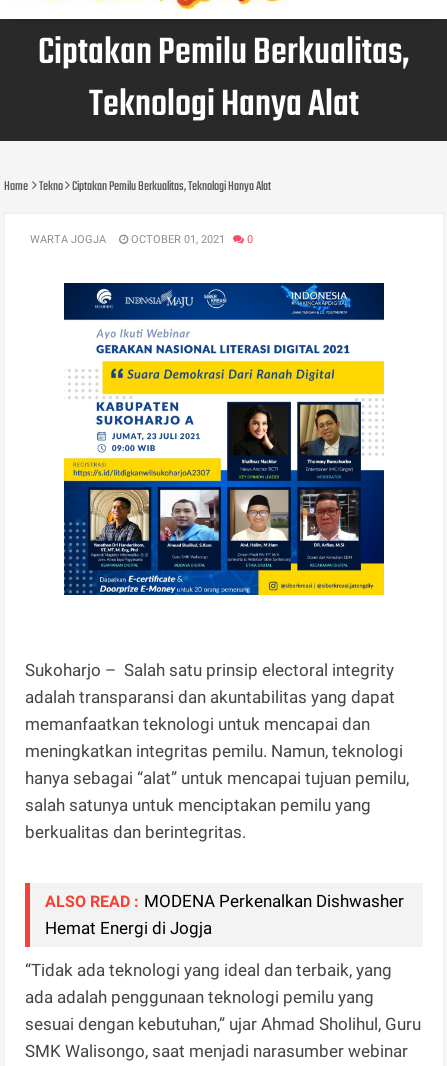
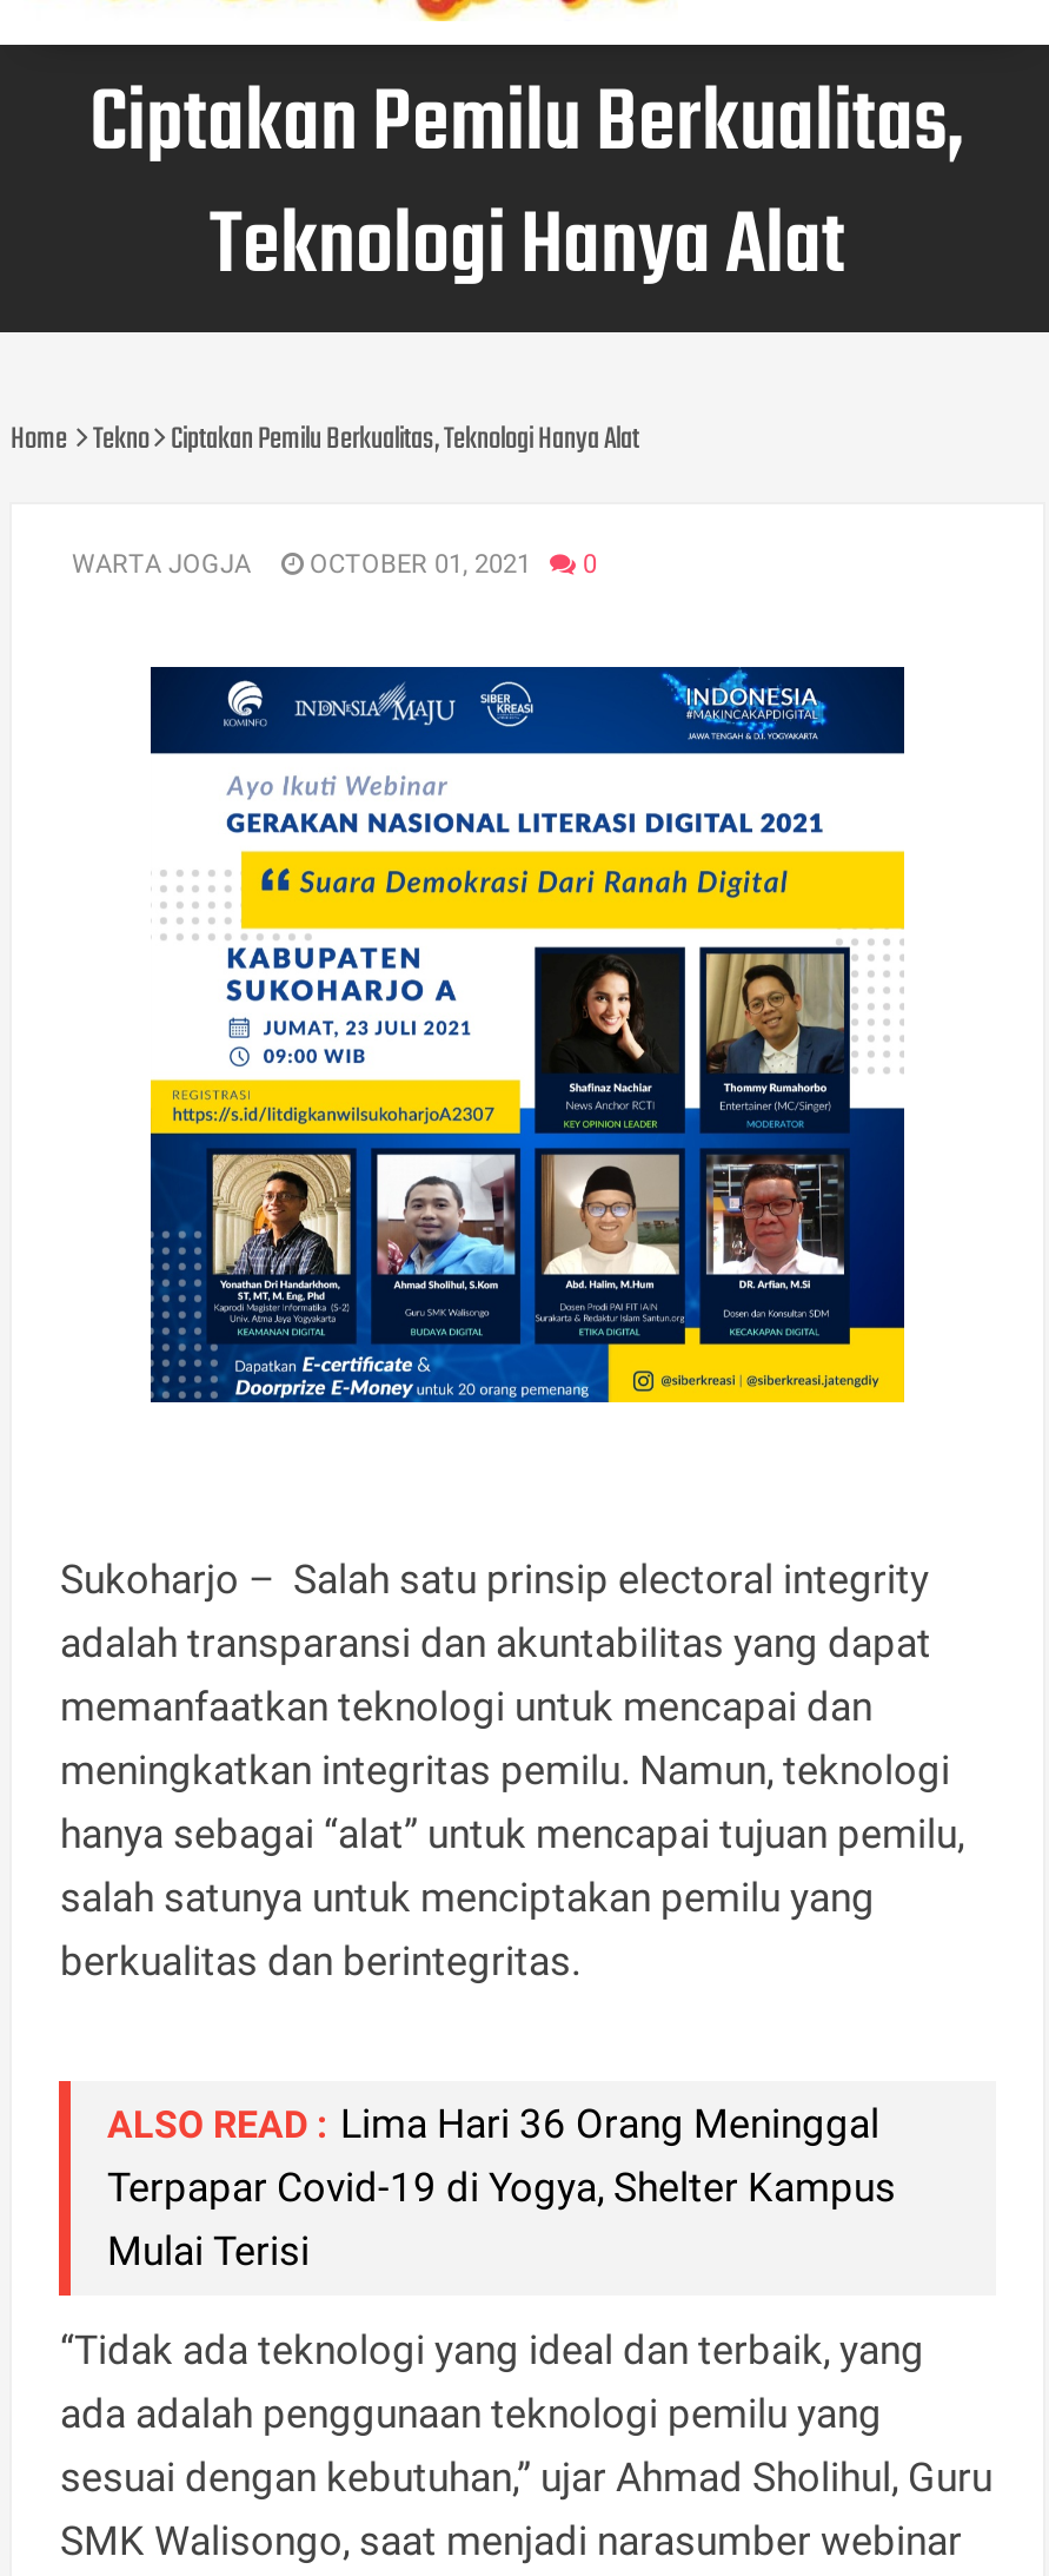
- ALSO READ : MODENA Perkenalkan Dishwasher
- Hemat Energi di Jogja
+ ALSO READ : Lima Hari 36 Orang Meninggal
+ Terpapar Covid-19 di Yogya, Shelter Kampus
+ Mulai Terisi
